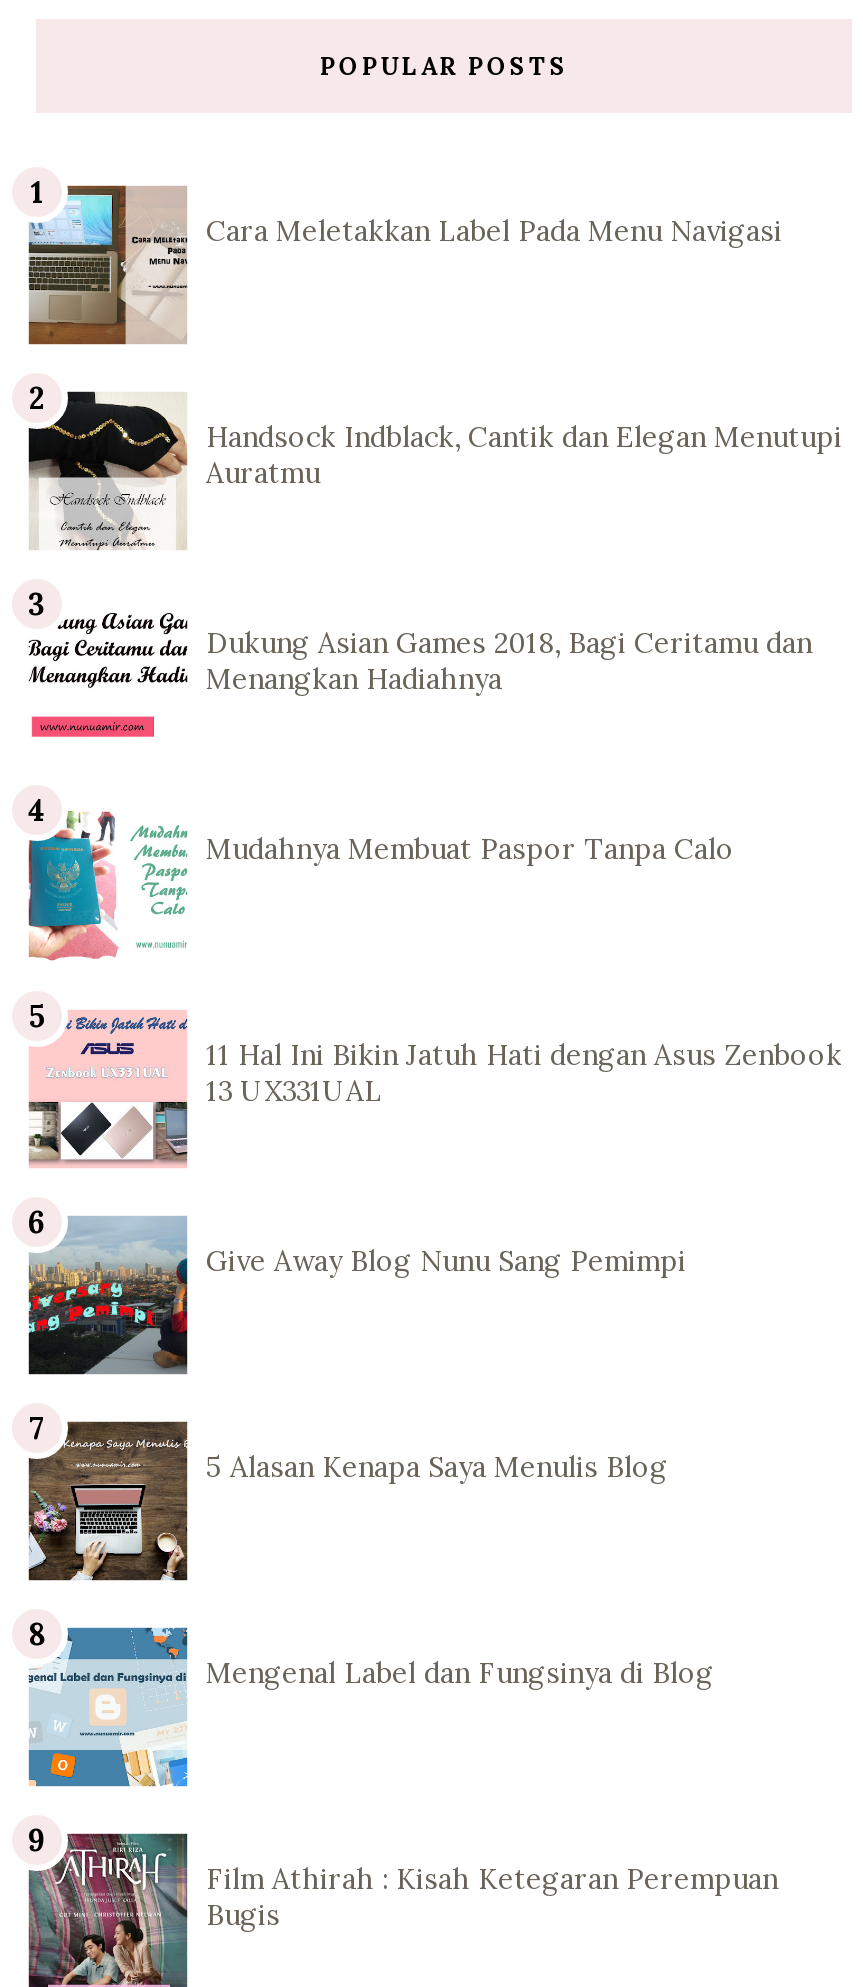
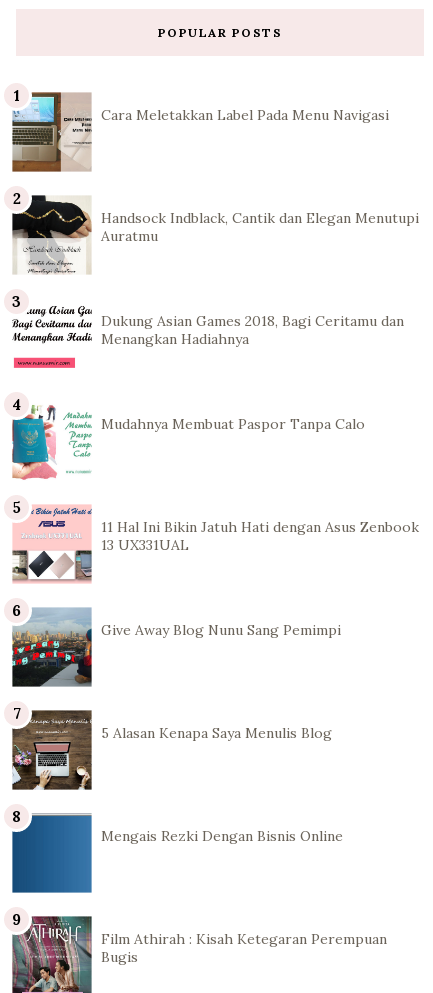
- [image]
- Mengenal Label dan Fungsinya di Blog
+ [image]
+ Mengais Rezki Dengan Bisnis Online
